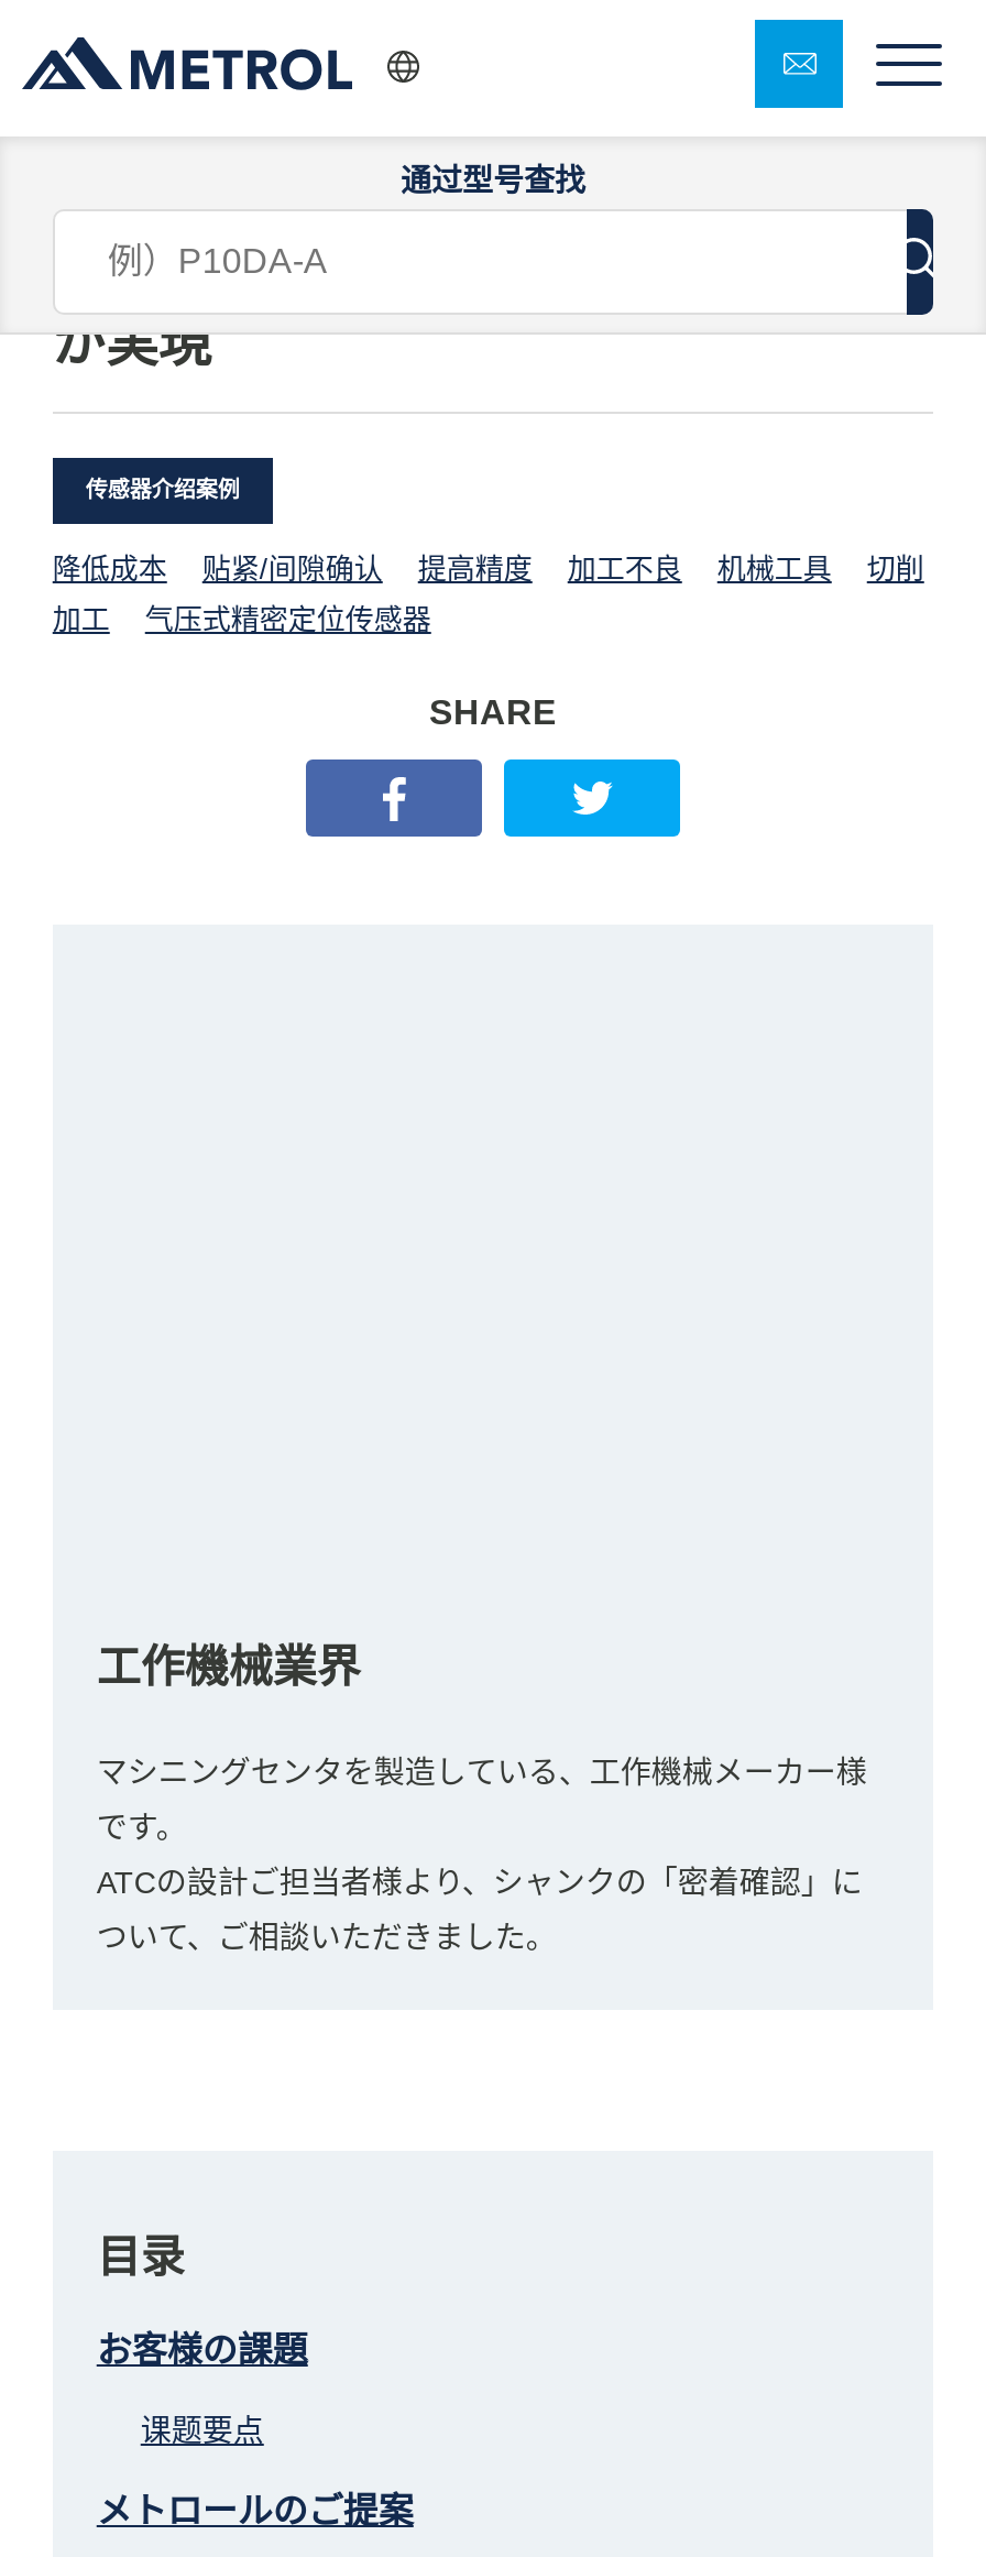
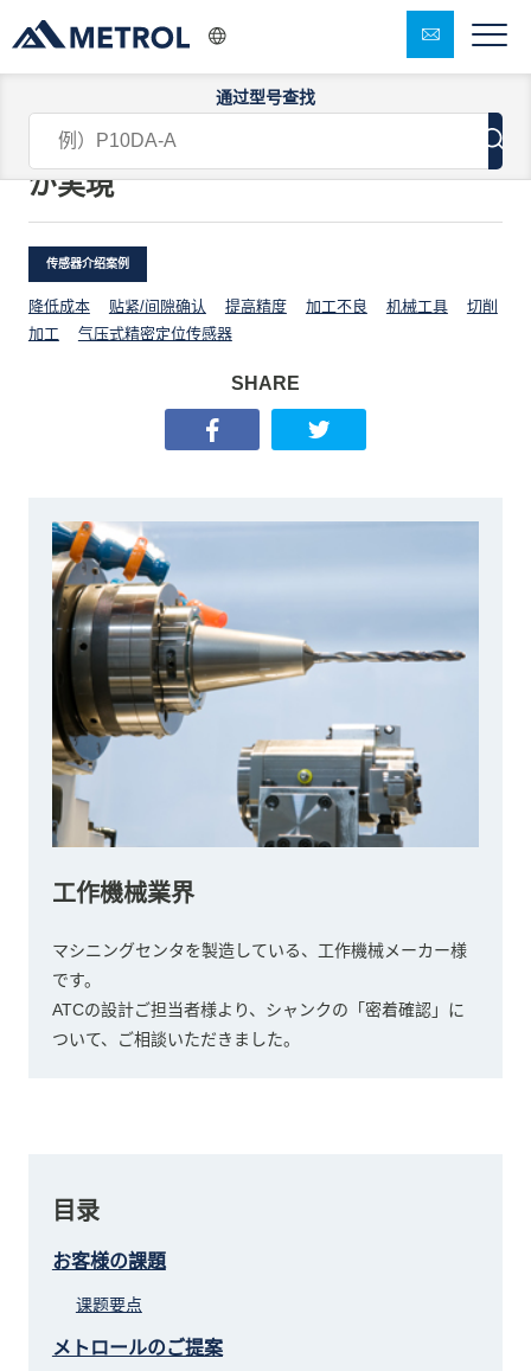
+ [image]
